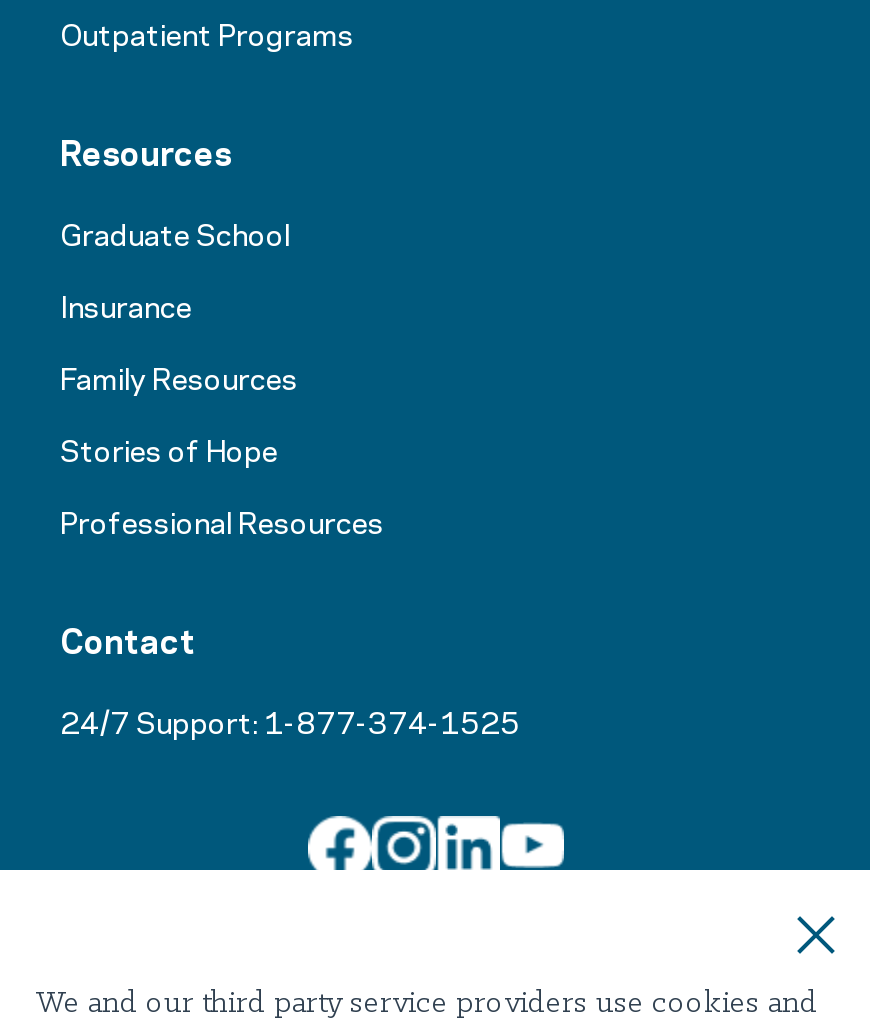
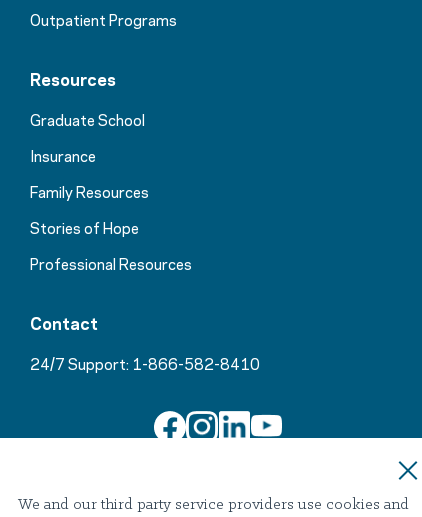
- 24/7 Support: 1-877-374-1525
+ 24/7 Support: 1-866-582-8410
